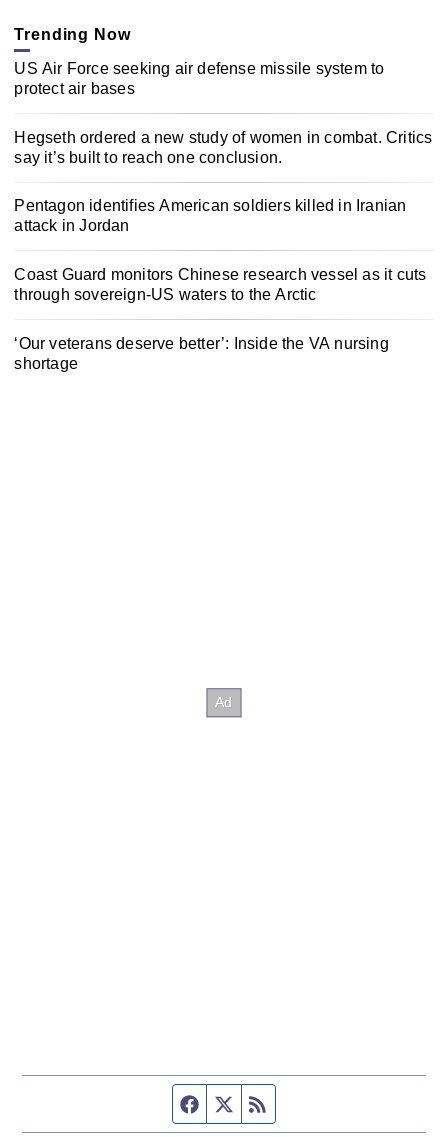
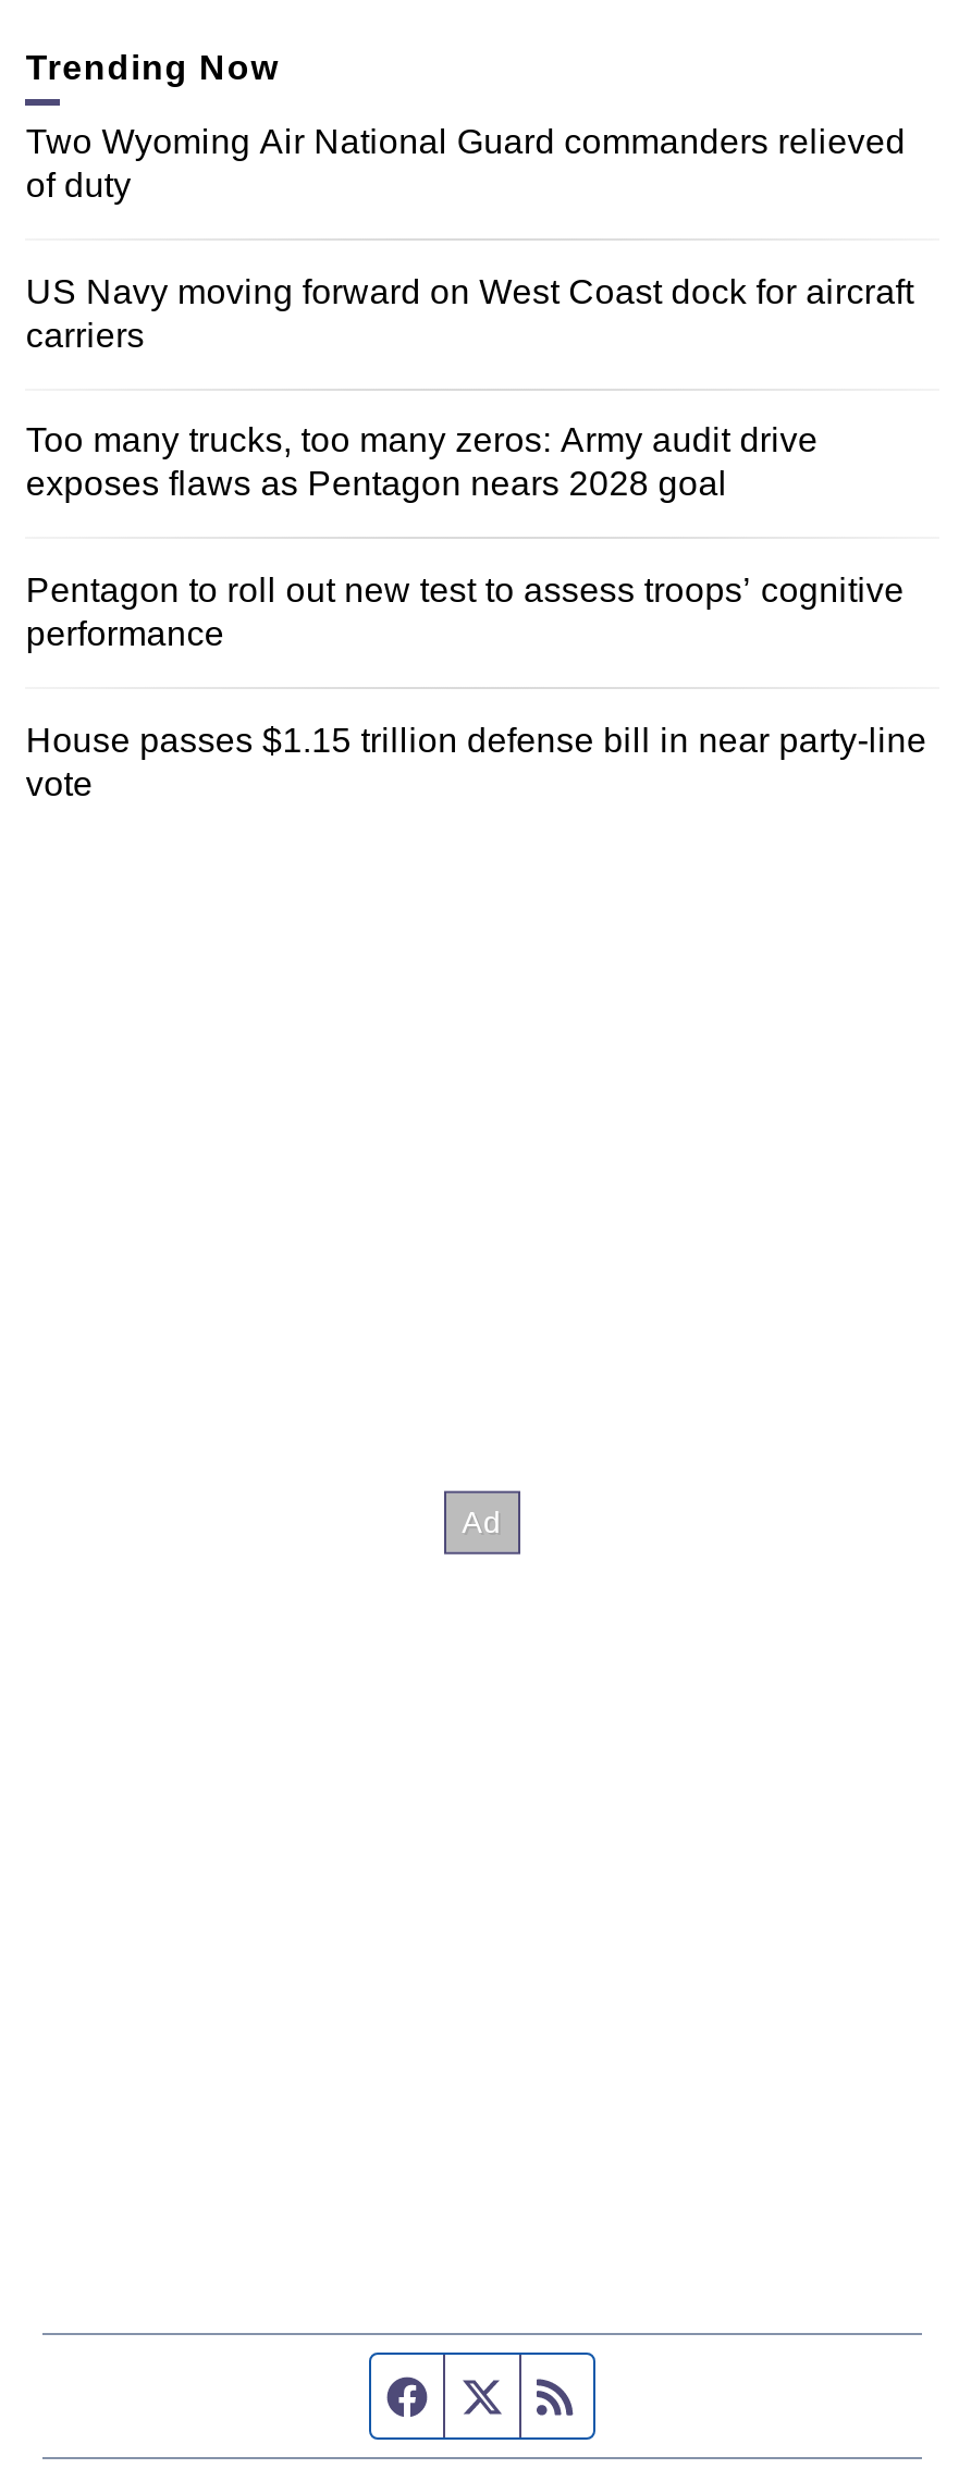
- US Air Force seeking air defense missile system to
- protect air bases
+ Two Wyoming Air National Guard commanders relieved
+ of duty

- Hegseth ordered a new study of women in combat. Critics
- say it’s built to reach one conclusion.
+ US Navy moving forward on West Coast dock for aircraft
+ carriers

- Pentagon identifies American soldiers killed in Iranian
- attack in Jordan
+ Too many trucks, too many zeros: Army audit drive
+ exposes flaws as Pentagon nears 2028 goal

- Coast Guard monitors Chinese research vessel as it cuts
- through sovereign-US waters to the Arctic
+ Pentagon to roll out new test to assess troops’ cognitive
+ performance

- ‘Our veterans deserve better’: Inside the VA nursing
- shortage
+ House passes $1.15 trillion defense bill in near party-line
+ vote
